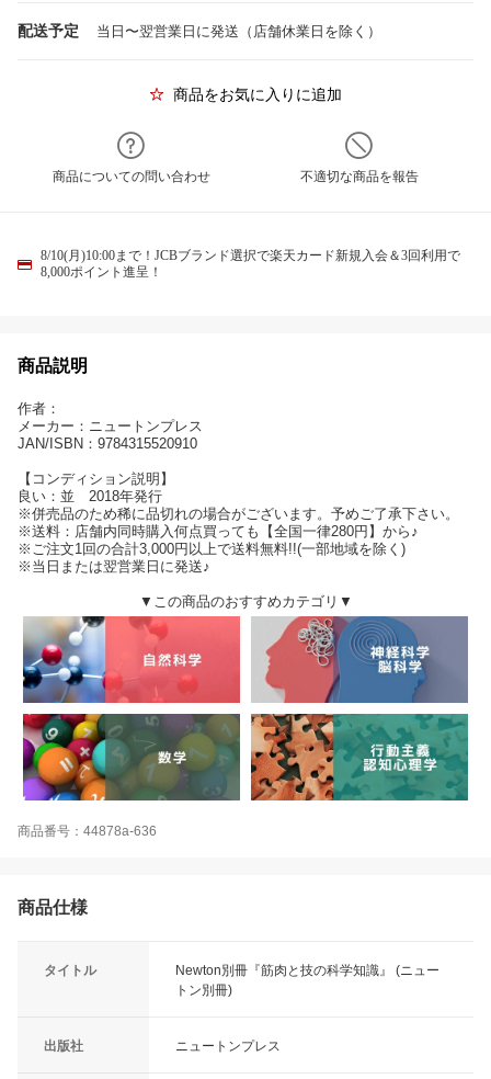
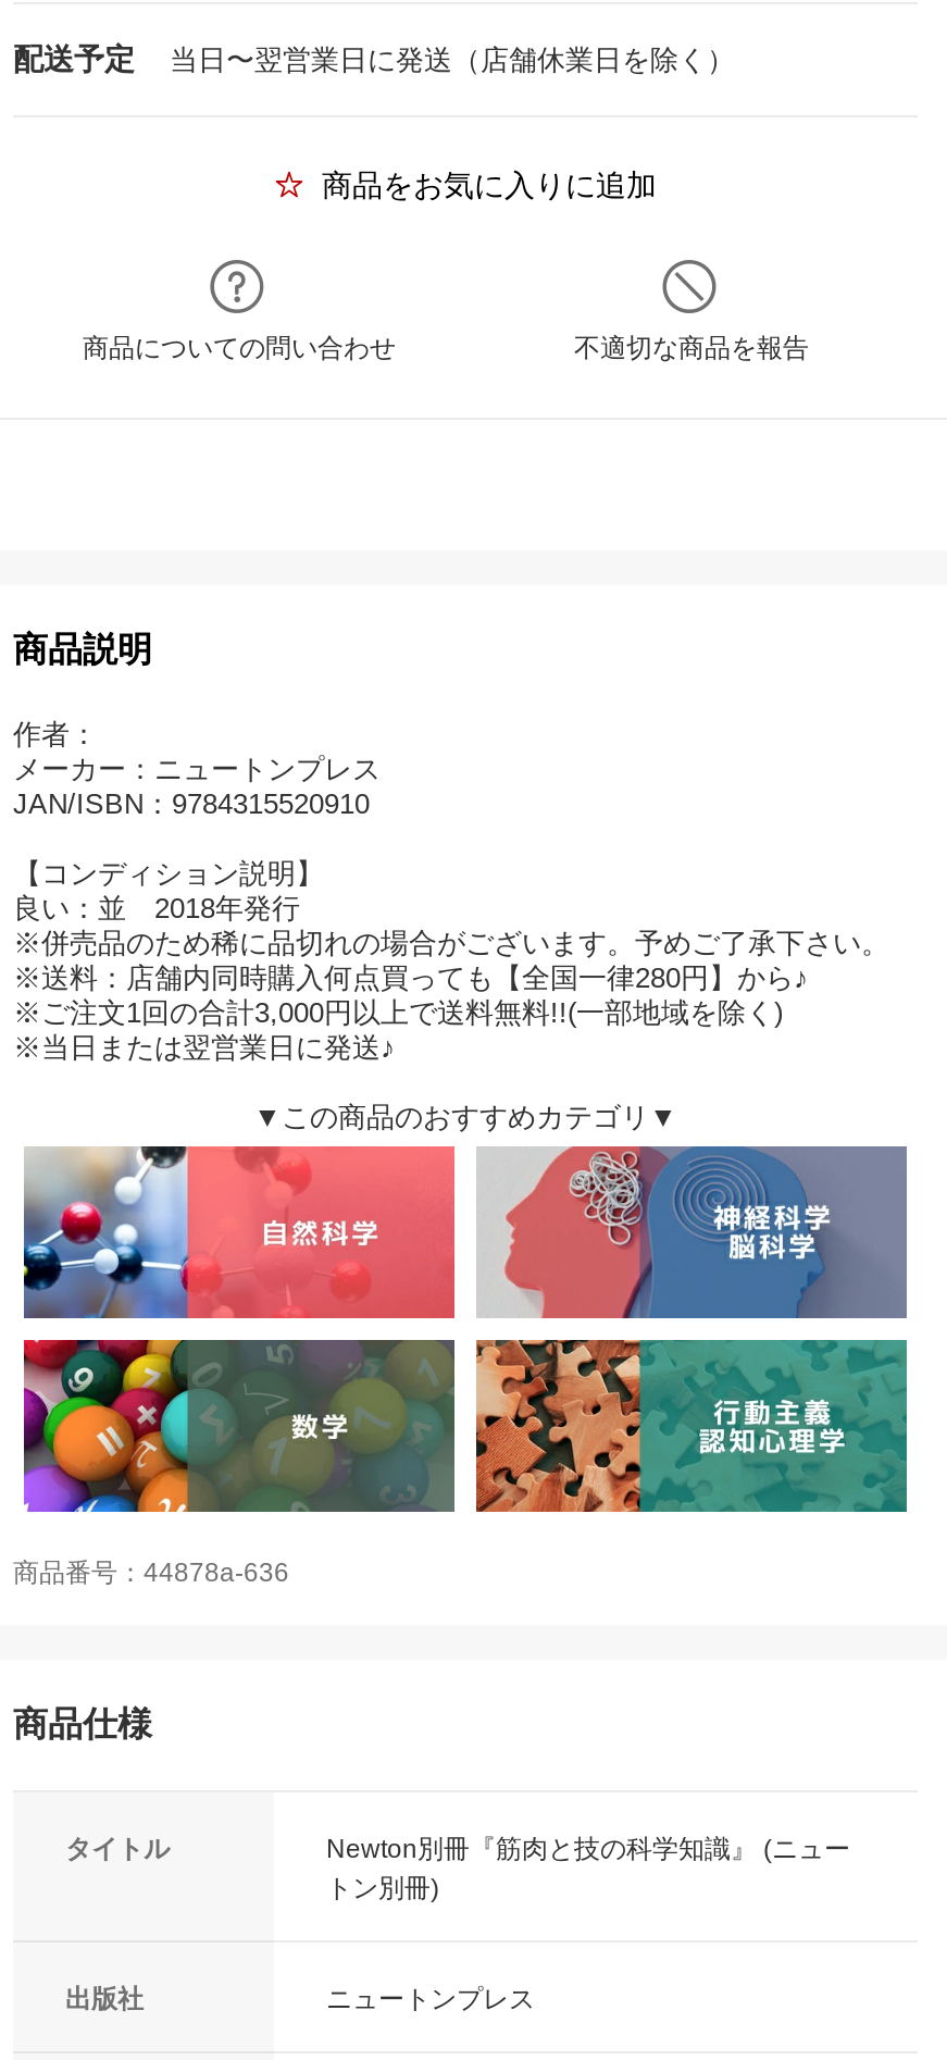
- 8/10(月)10:00まで！JCBブランド選択で楽天カード新規入会＆3回利用で
- 8,000ポイント進呈！
